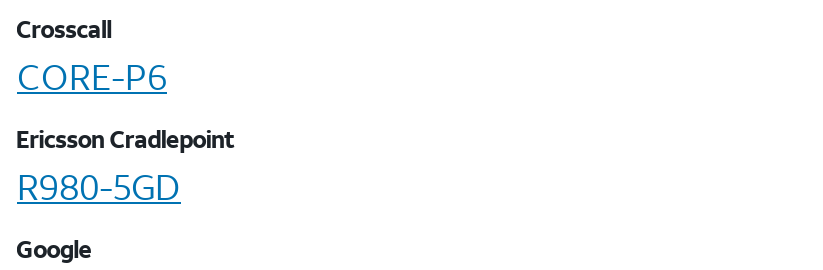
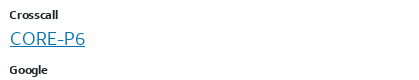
- Ericsson Cradlepoint
- R980-5GD
